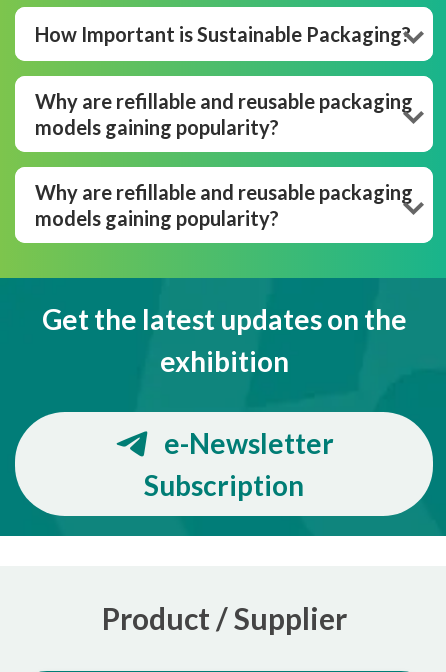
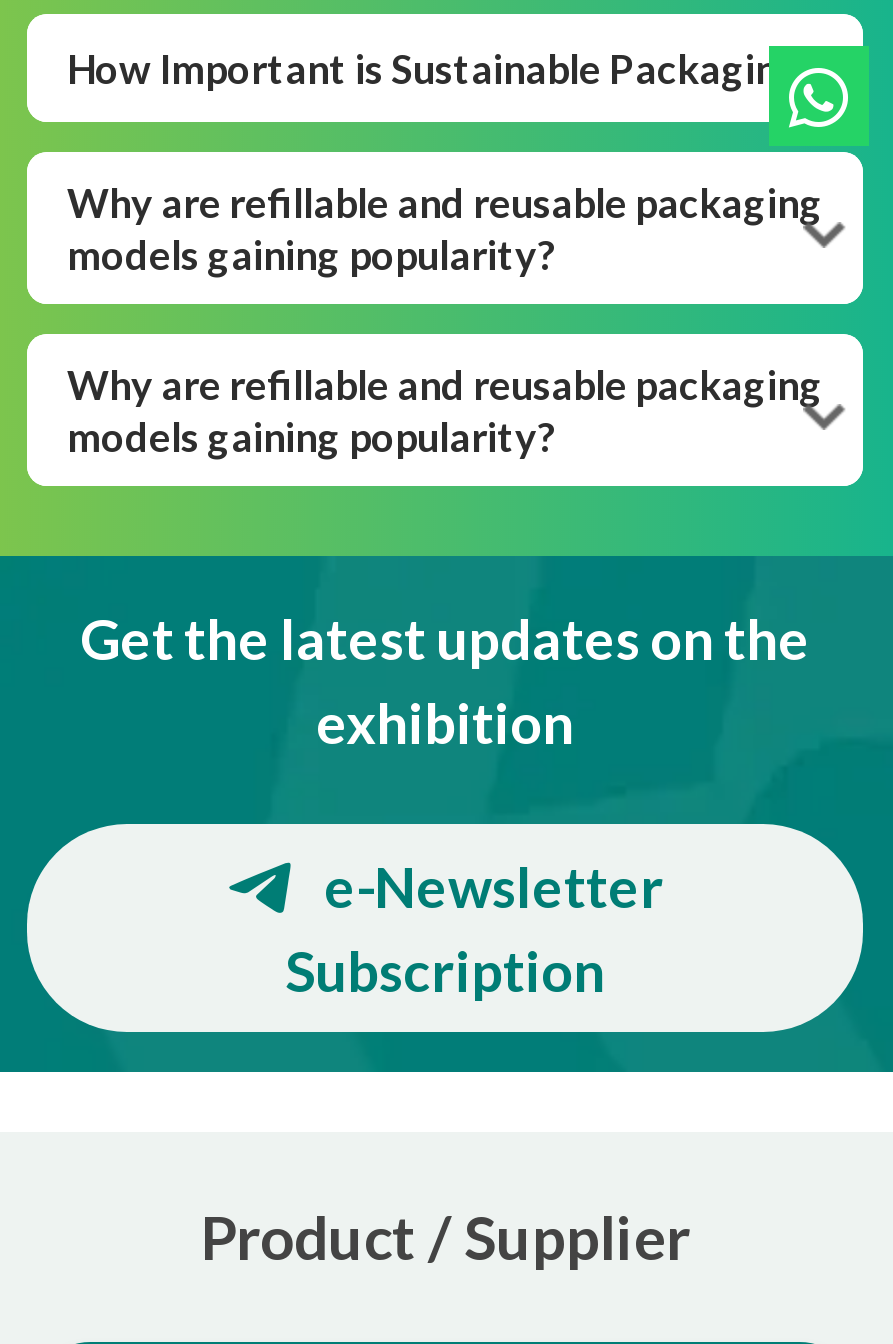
- [image]
+ [image]
